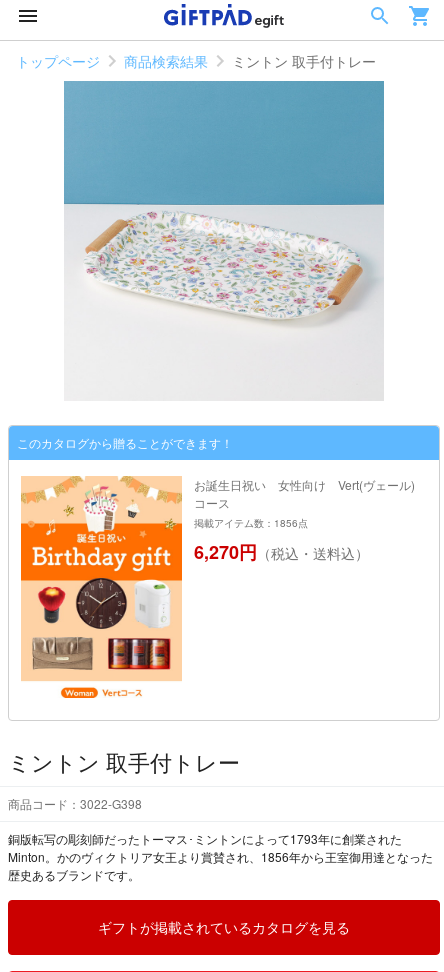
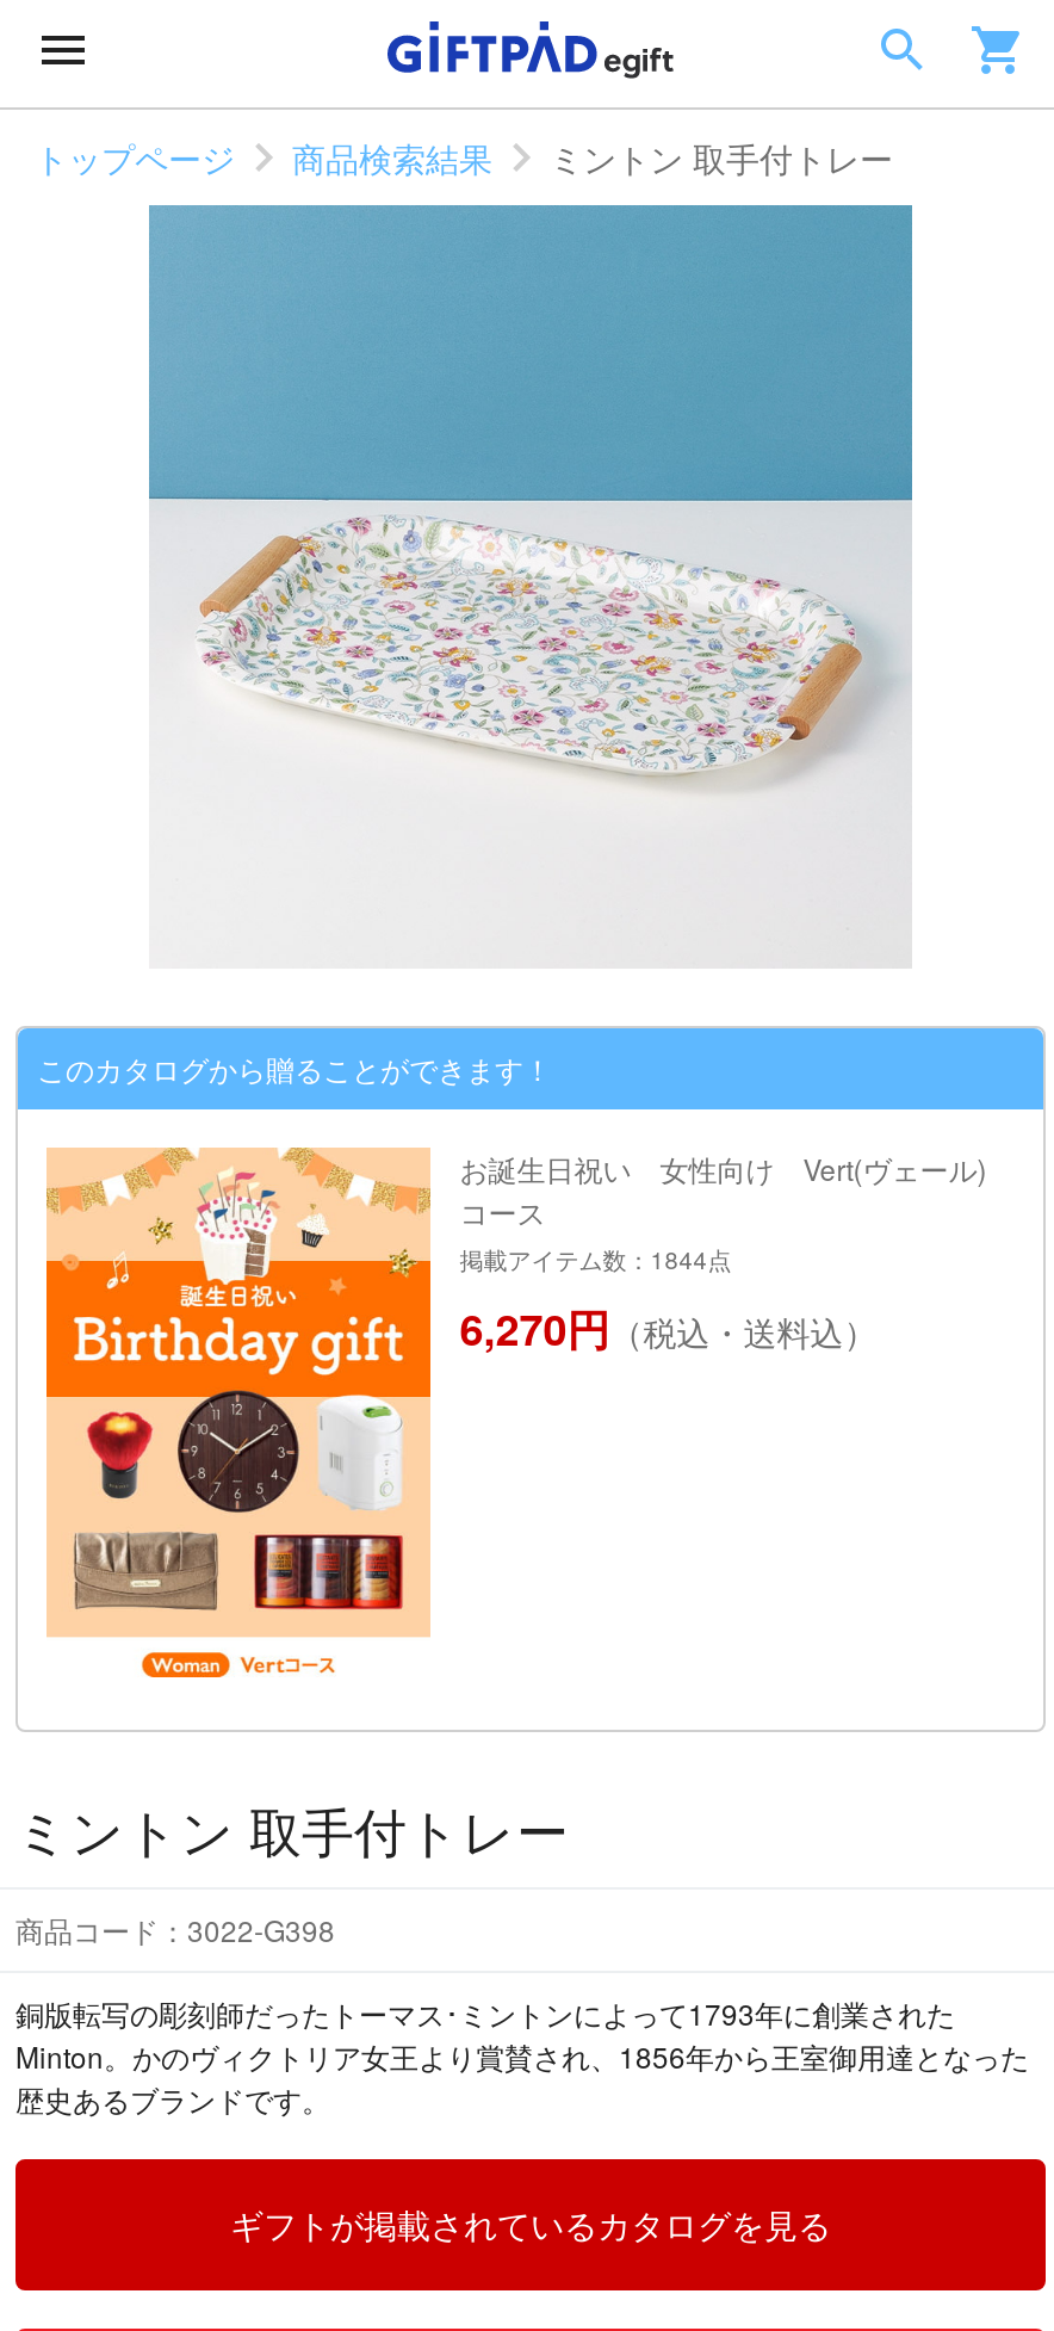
- 掲載アイテム数：1856点
+ 掲載アイテム数：1844点
